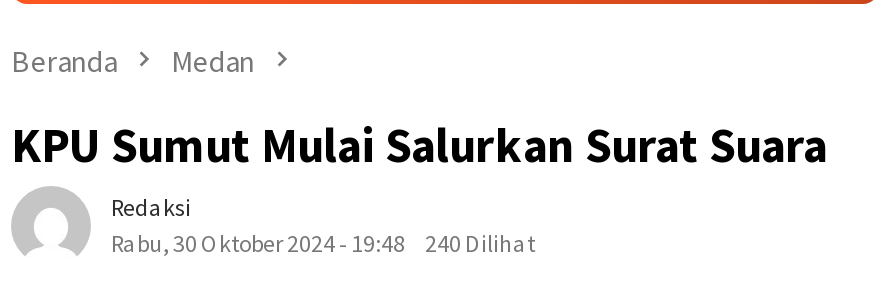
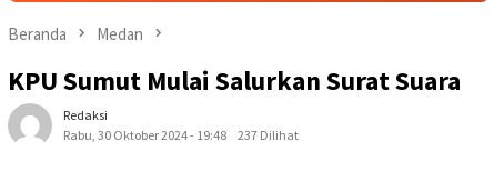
- Rabu, 30 Oktober 2024 - 19:48 240 Dilihat
+ Rabu, 30 Oktober 2024 - 19:48 237 Dilihat
